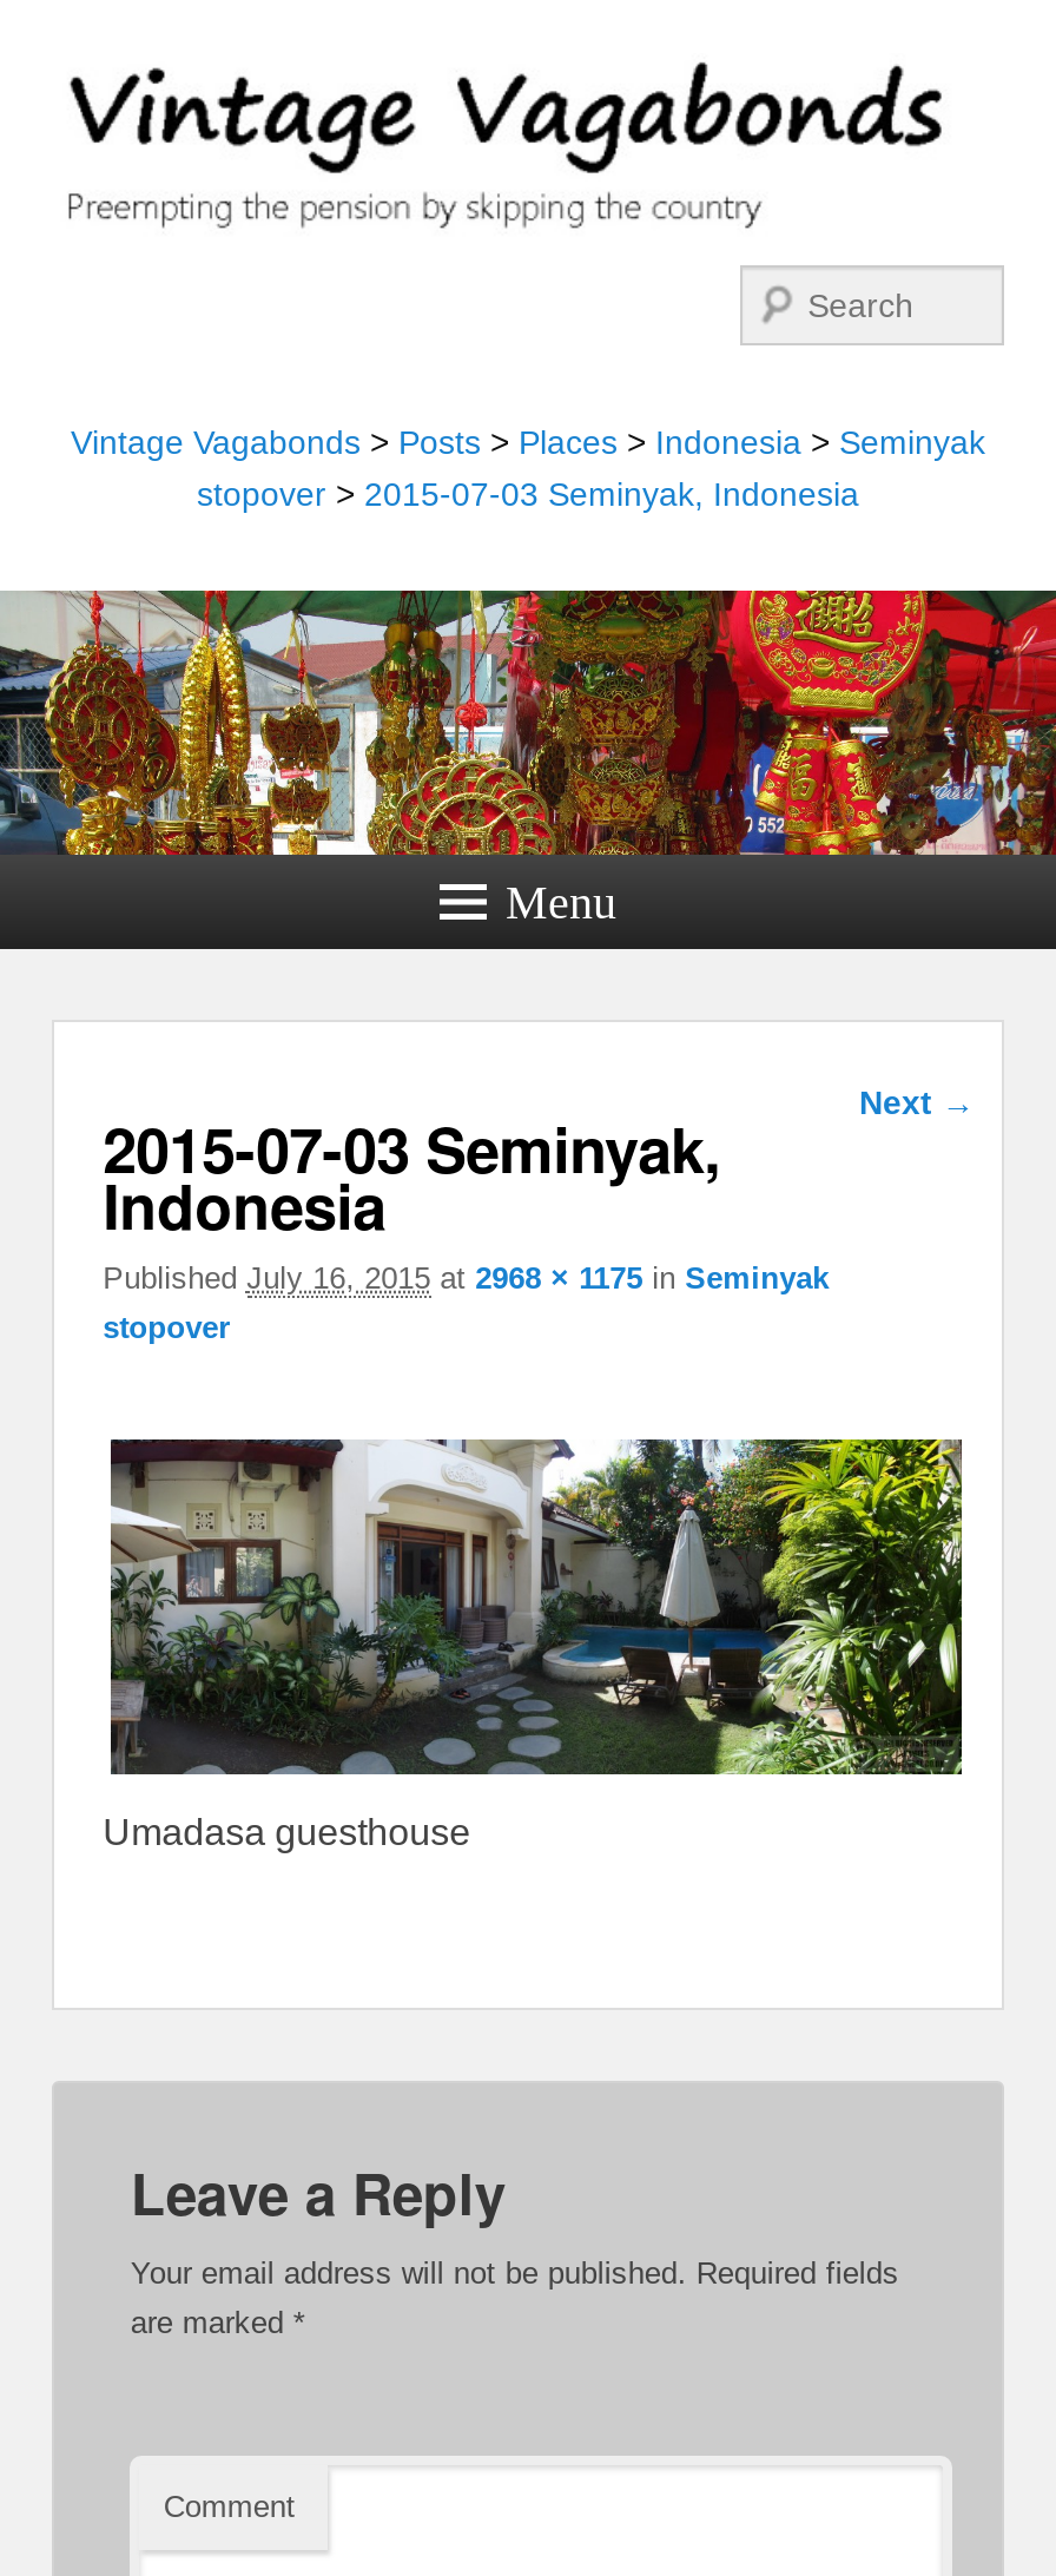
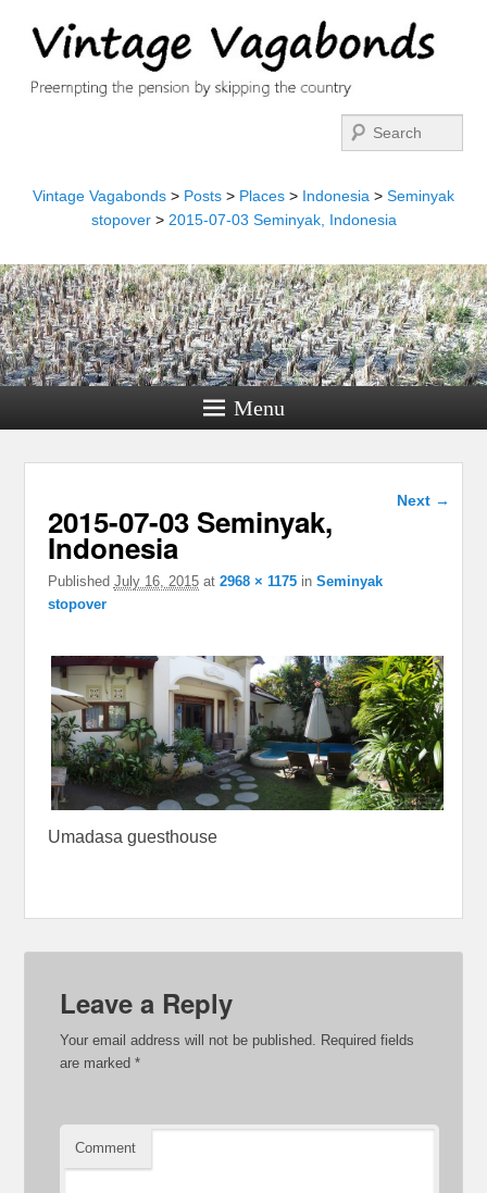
- [image]
+ [image]
